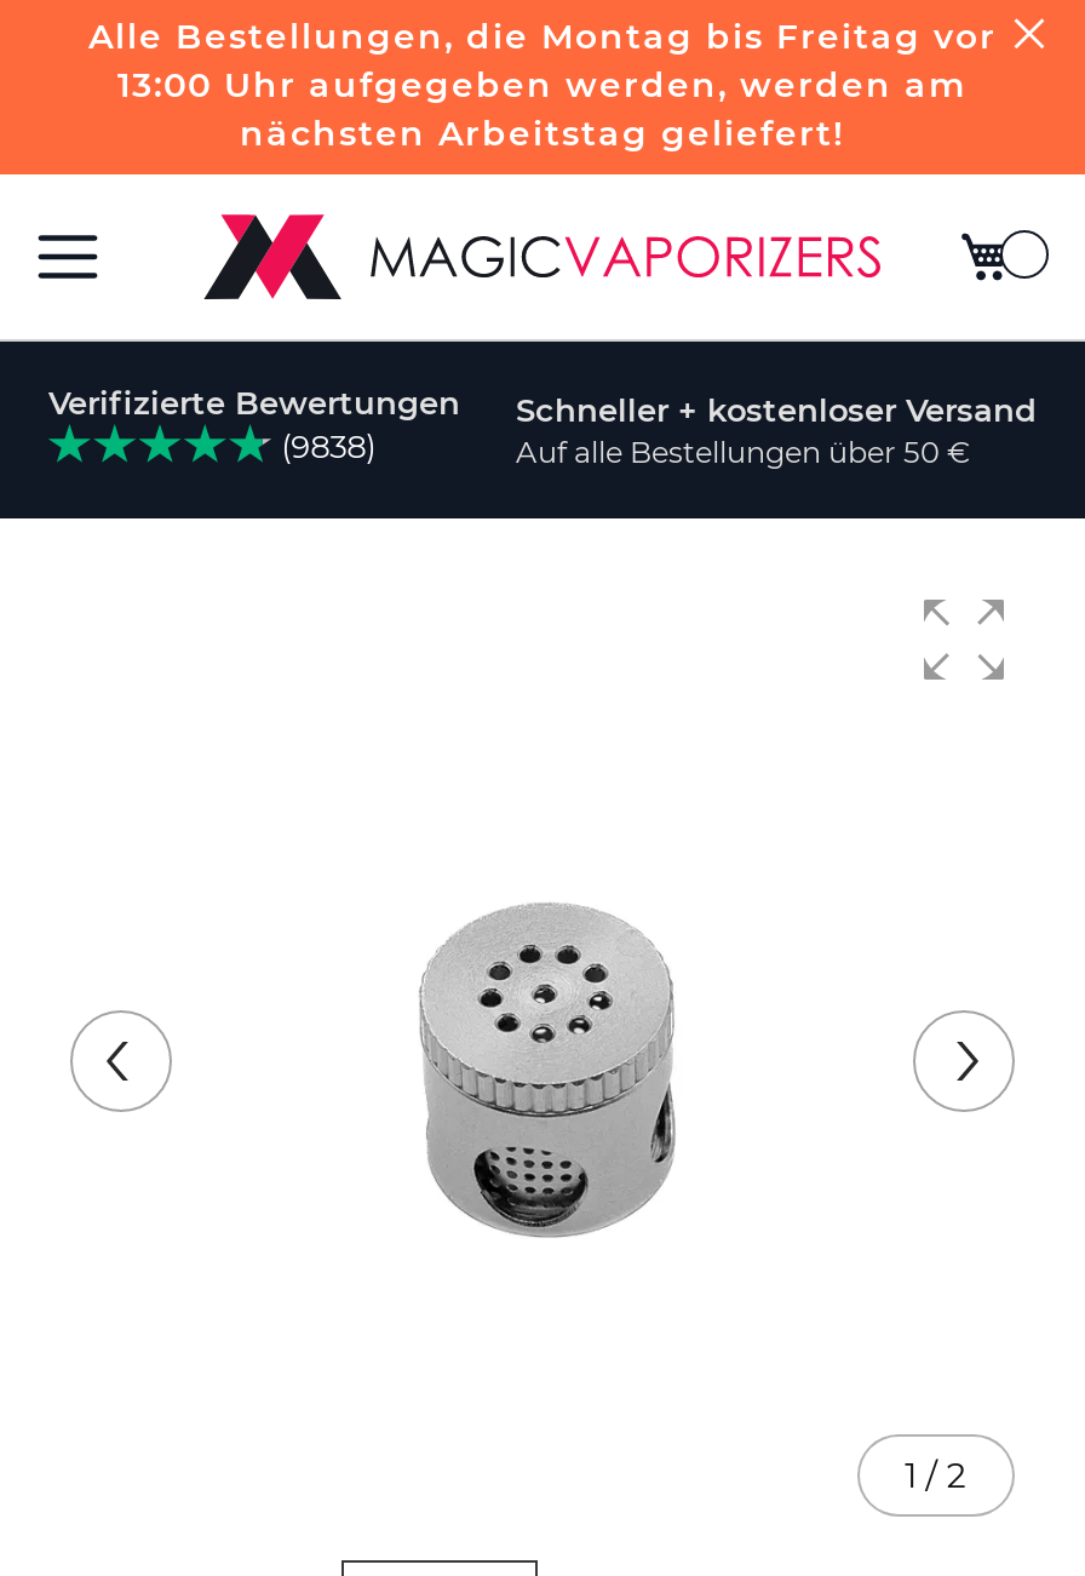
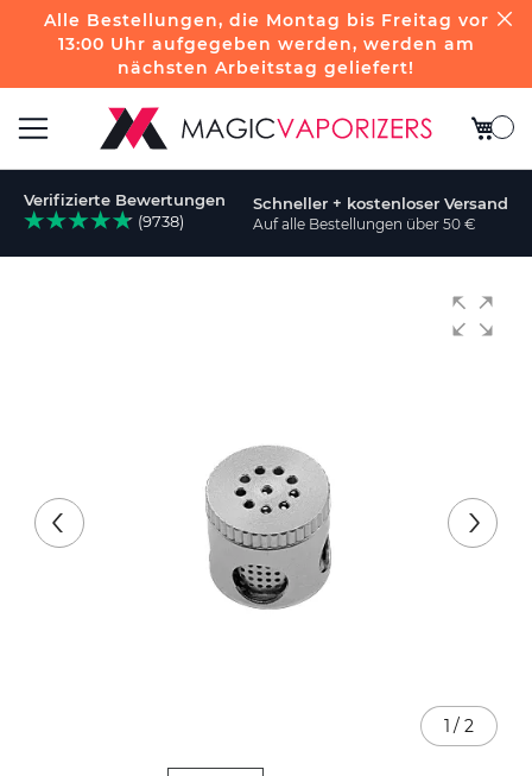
- (9838)
+ (9738)
